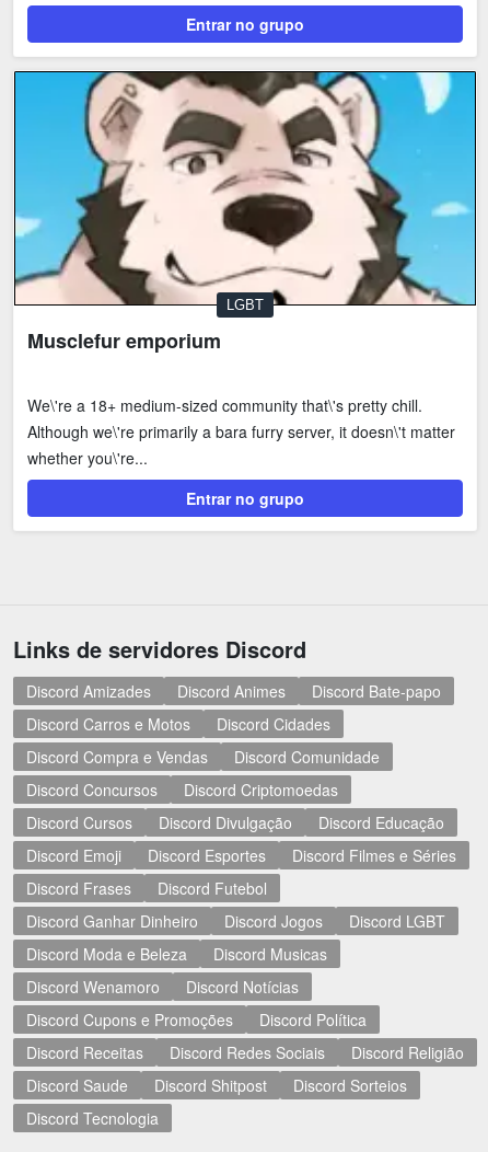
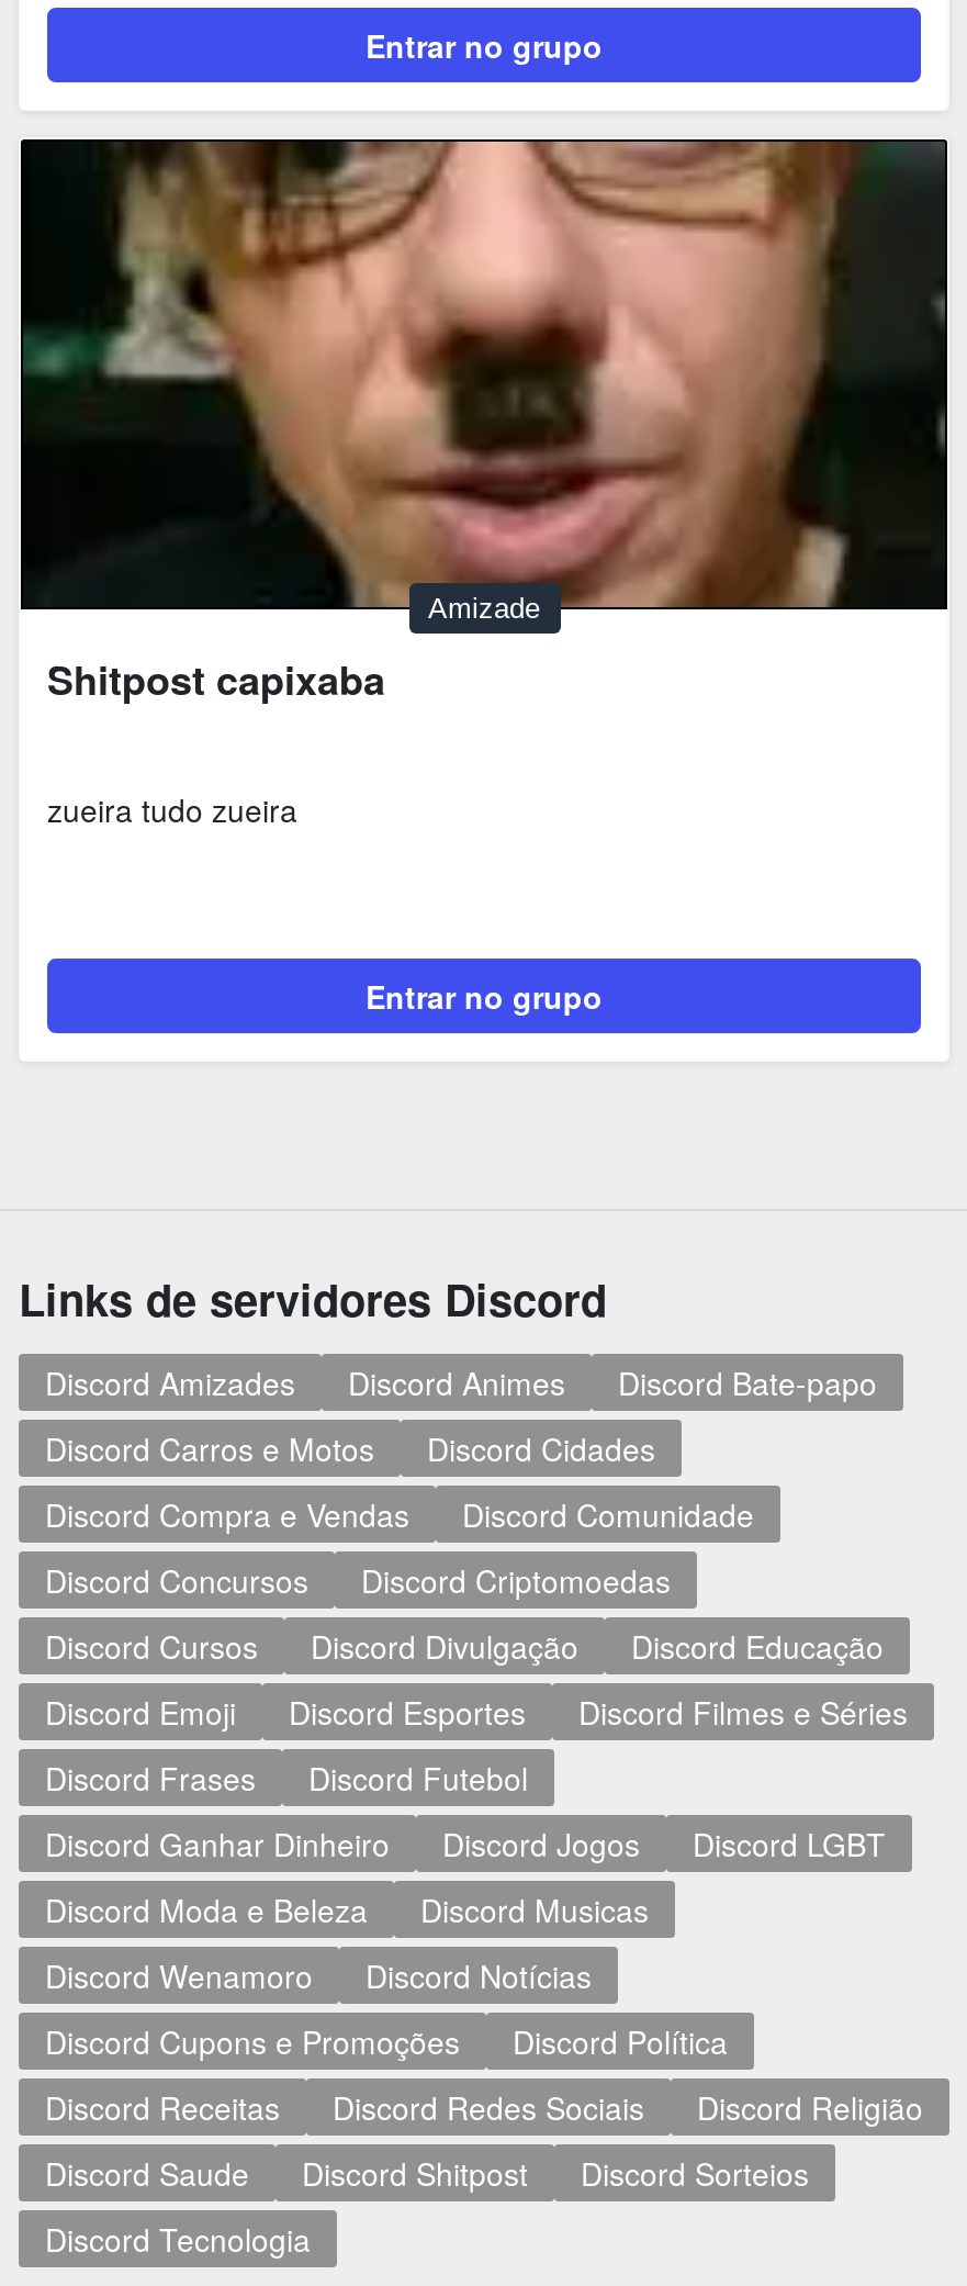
- [image]
- LGBT
+ [image]
+ Amizade

- Musclefur emporium
+ Shitpost capixaba

- We\'re a 18+ medium-sized community that\'s pretty chill.
- Although we\'re primarily a bara furry server, it doesn\'t matter
- whether you\'re...
+ zueira tudo zueira
